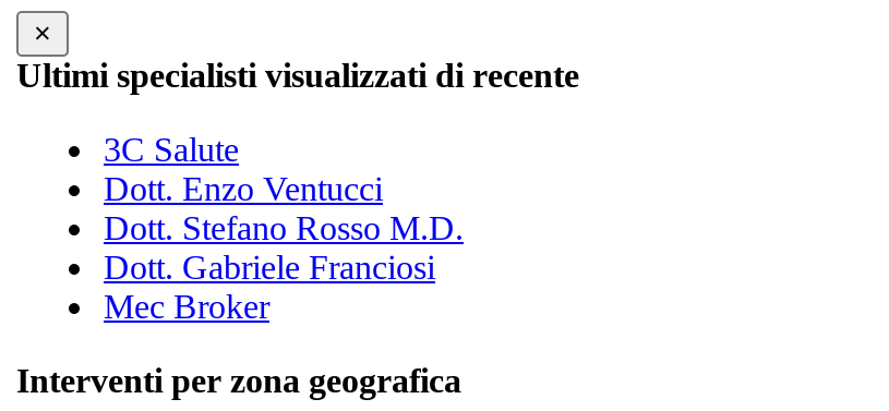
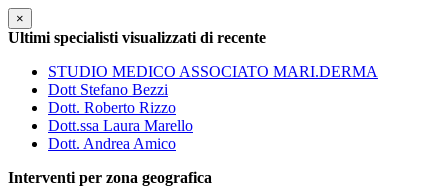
- 3C Salute
- Dott. Enzo Ventucci
- Dott. Stefano Rosso M.D.
- Dott. Gabriele Franciosi
- Mec Broker
+ STUDIO MEDICO ASSOCIATO MARI.DERMA
+ Dott Stefano Bezzi
+ Dott. Roberto Rizzo
+ Dott.ssa Laura Marello
+ Dott. Andrea Amico
